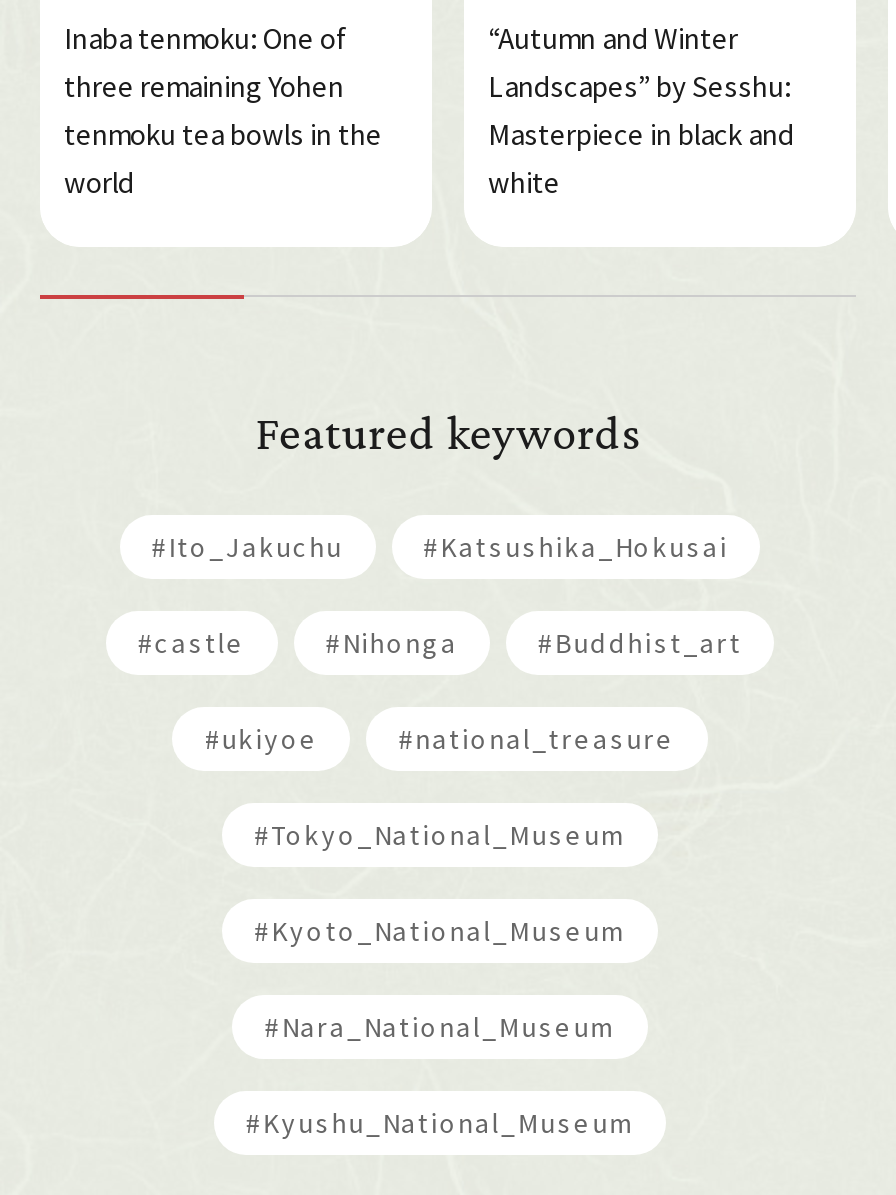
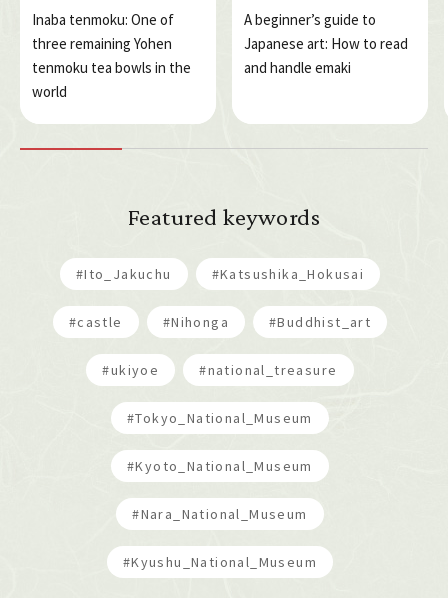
- “Autumn and Winter
- Landscapes” by Sesshu:
- Masterpiece in black and
- white
+ A beginner’s guide to
+ Japanese art: How to read
+ and handle emaki
